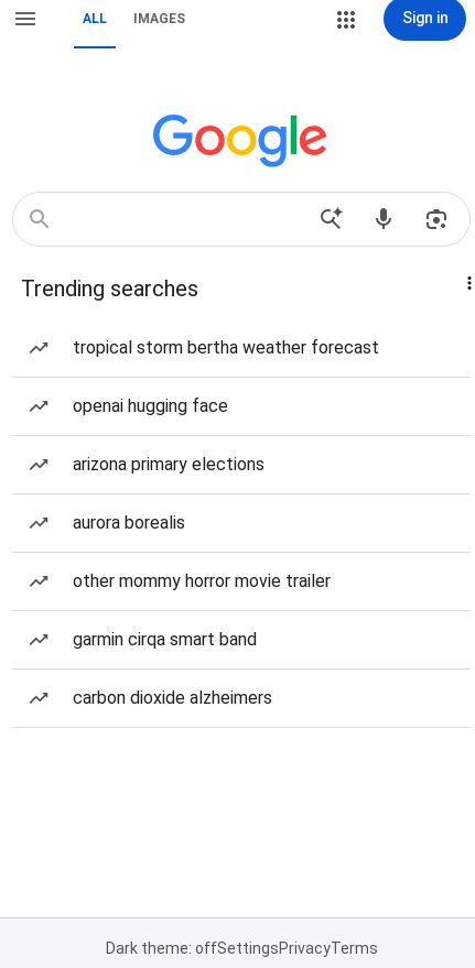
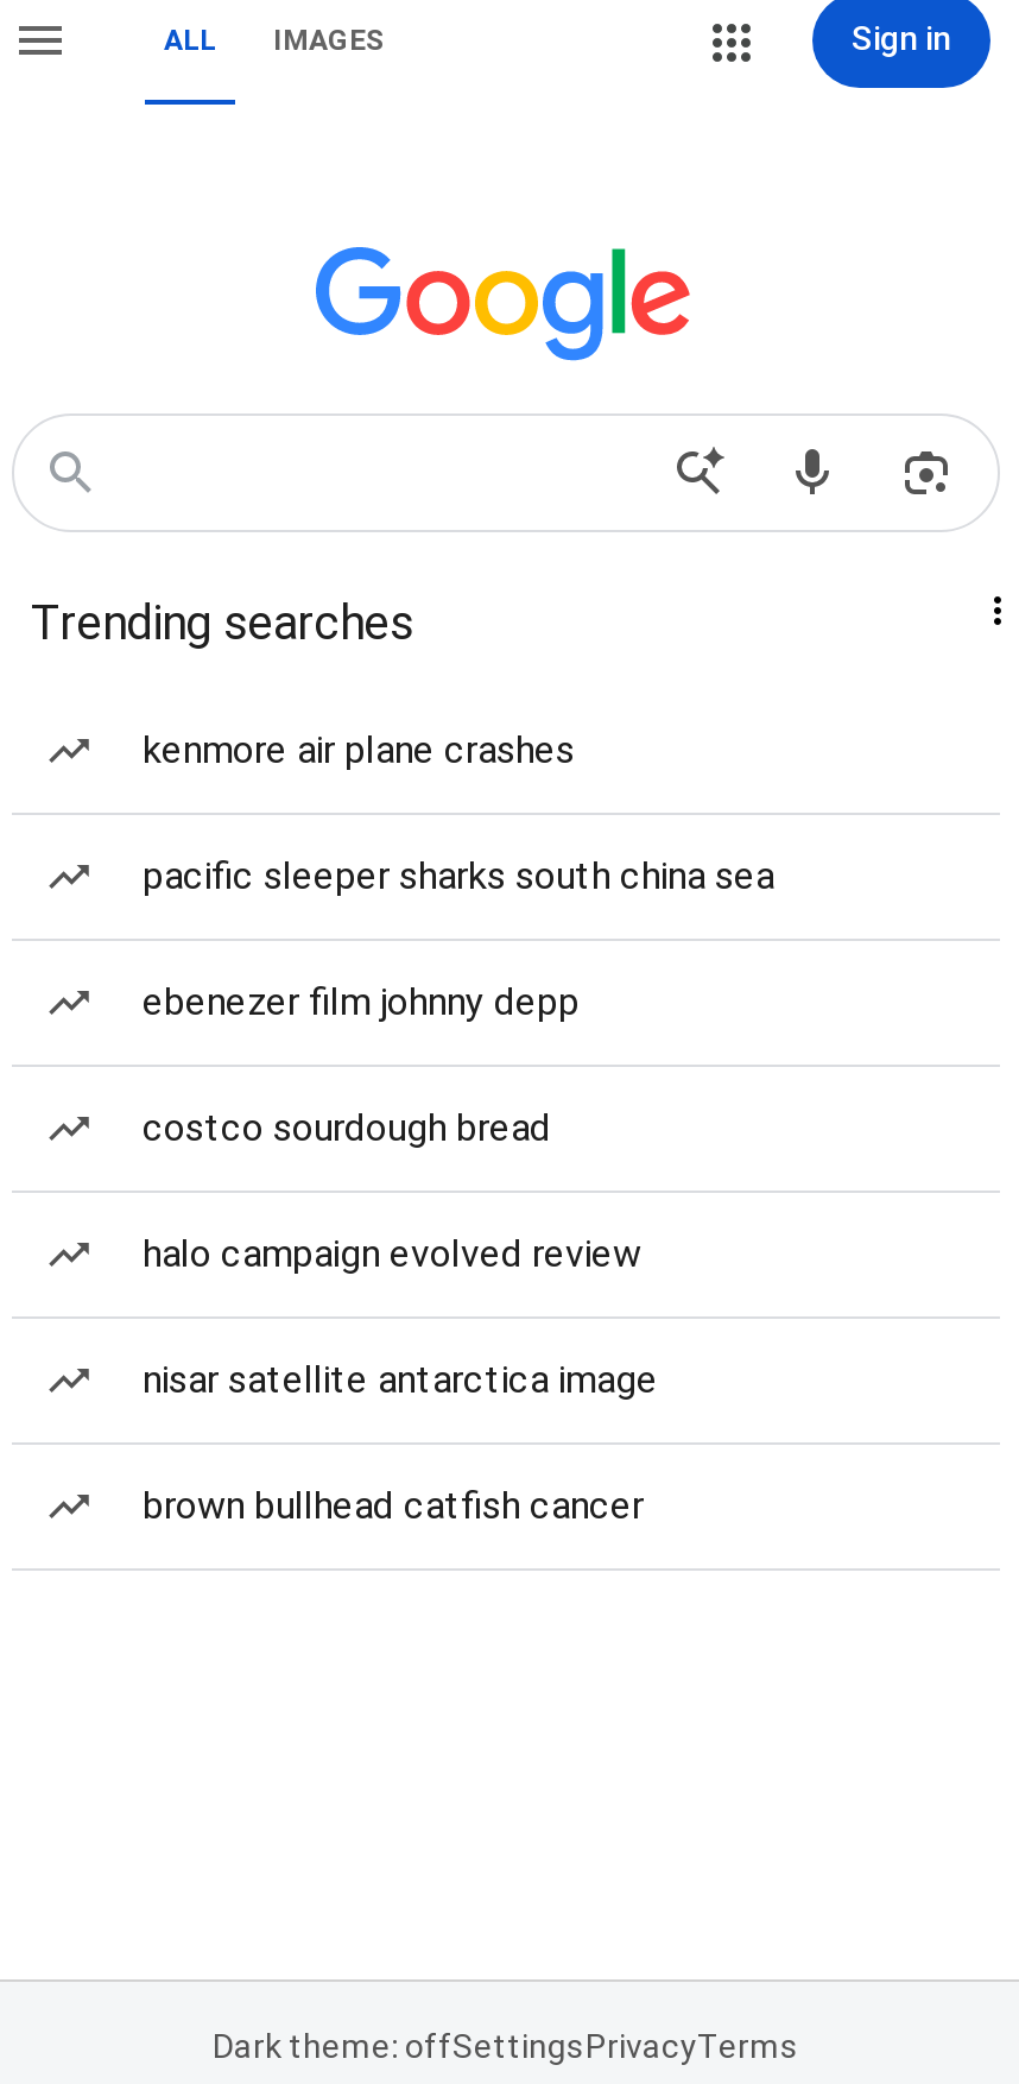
- tropical storm bertha weather forecast
+ kenmore air plane crashes

- openai hugging face
+ pacific sleeper sharks south china sea

- arizona primary elections
+ ebenezer film johnny depp

- aurora borealis
+ costco sourdough bread

- other mommy horror movie trailer
+ halo campaign evolved review

- garmin cirqa smart band
+ nisar satellite antarctica image

- carbon dioxide alzheimers
+ brown bullhead catfish cancer
